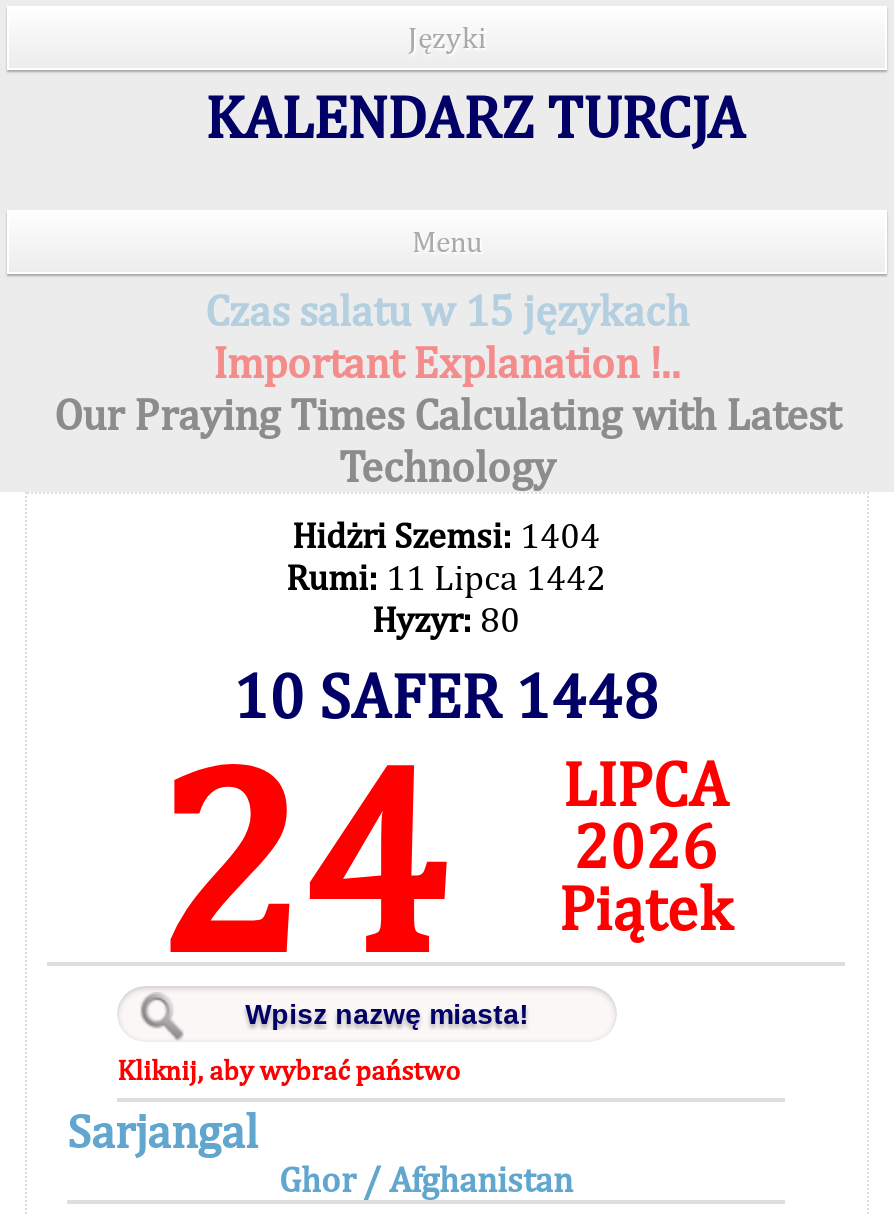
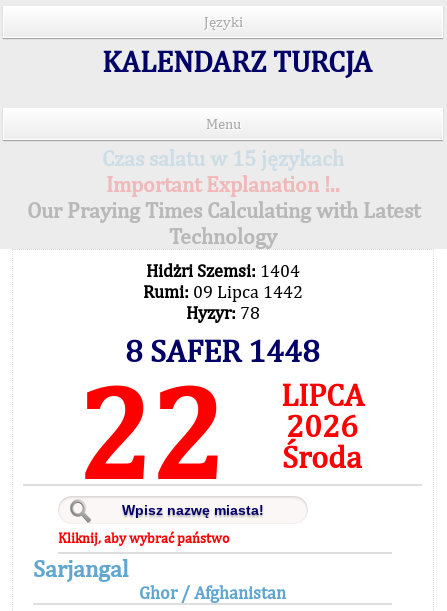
- Rumi: 11 Lipca 1442
+ Rumi: 09 Lipca 1442

- Hyzyr: 80
+ Hyzyr: 78

- 10 SAFER 1448
+ 8 SAFER 1448

- 24
+ 22

- Piątek
+ Środa
